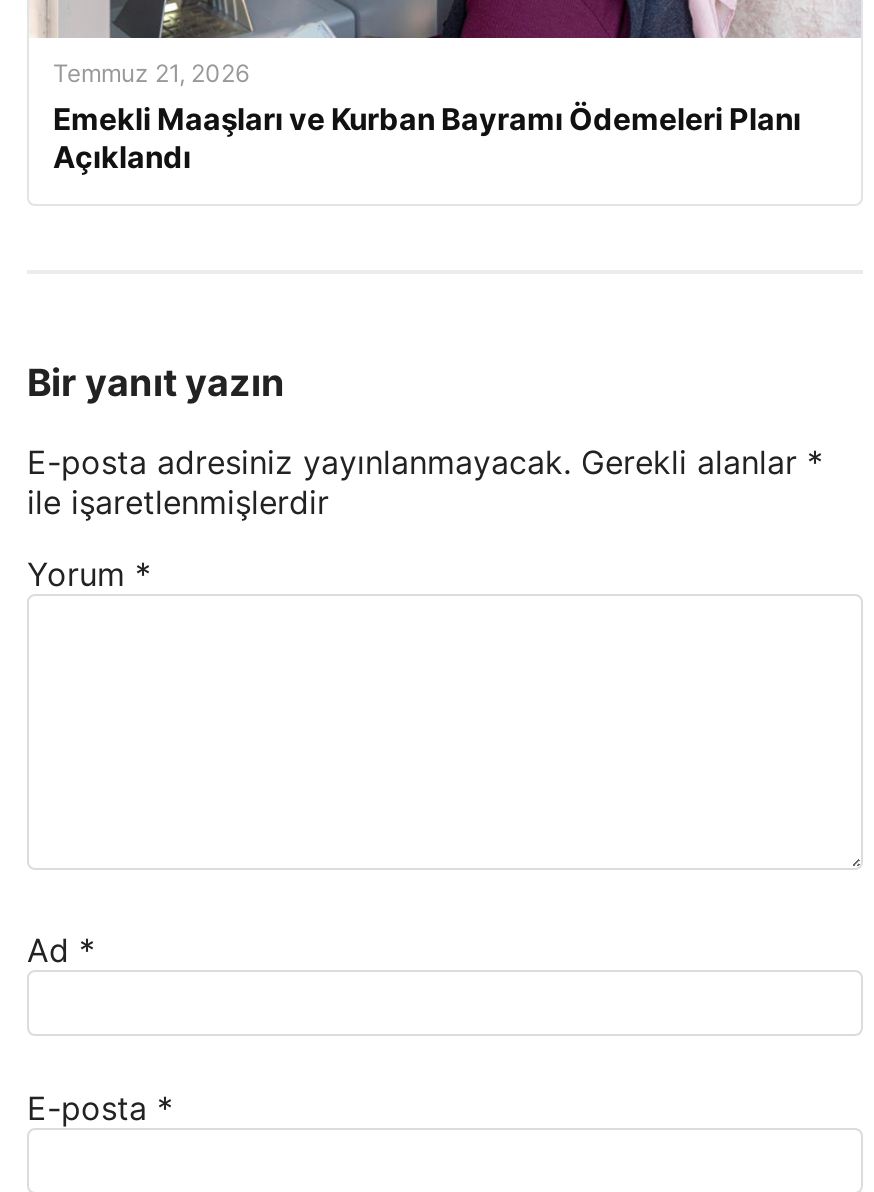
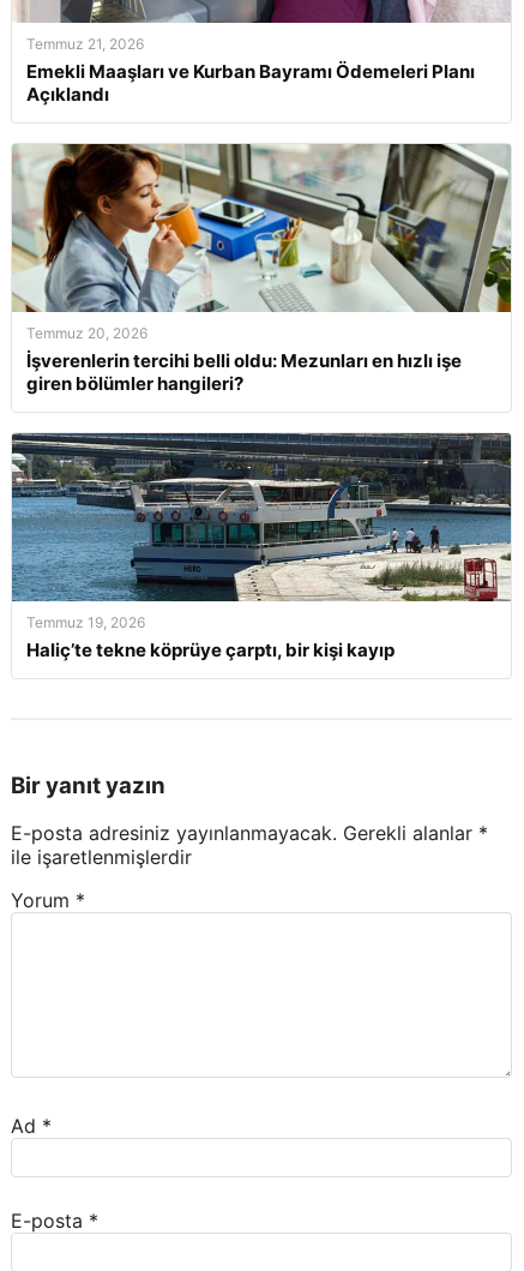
+ [image]
+ Temmuz 20, 2026
+ İşverenlerin tercihi belli oldu: Mezunları en hızlı işe
+ giren bölümler hangileri?

+ [image]
+ Temmuz 19, 2026
+ Haliç’te tekne köprüye çarptı, bir kişi kayıp
